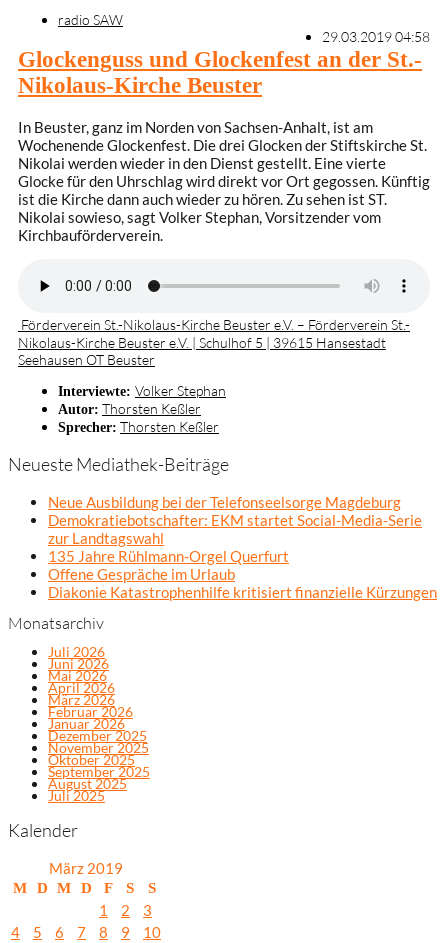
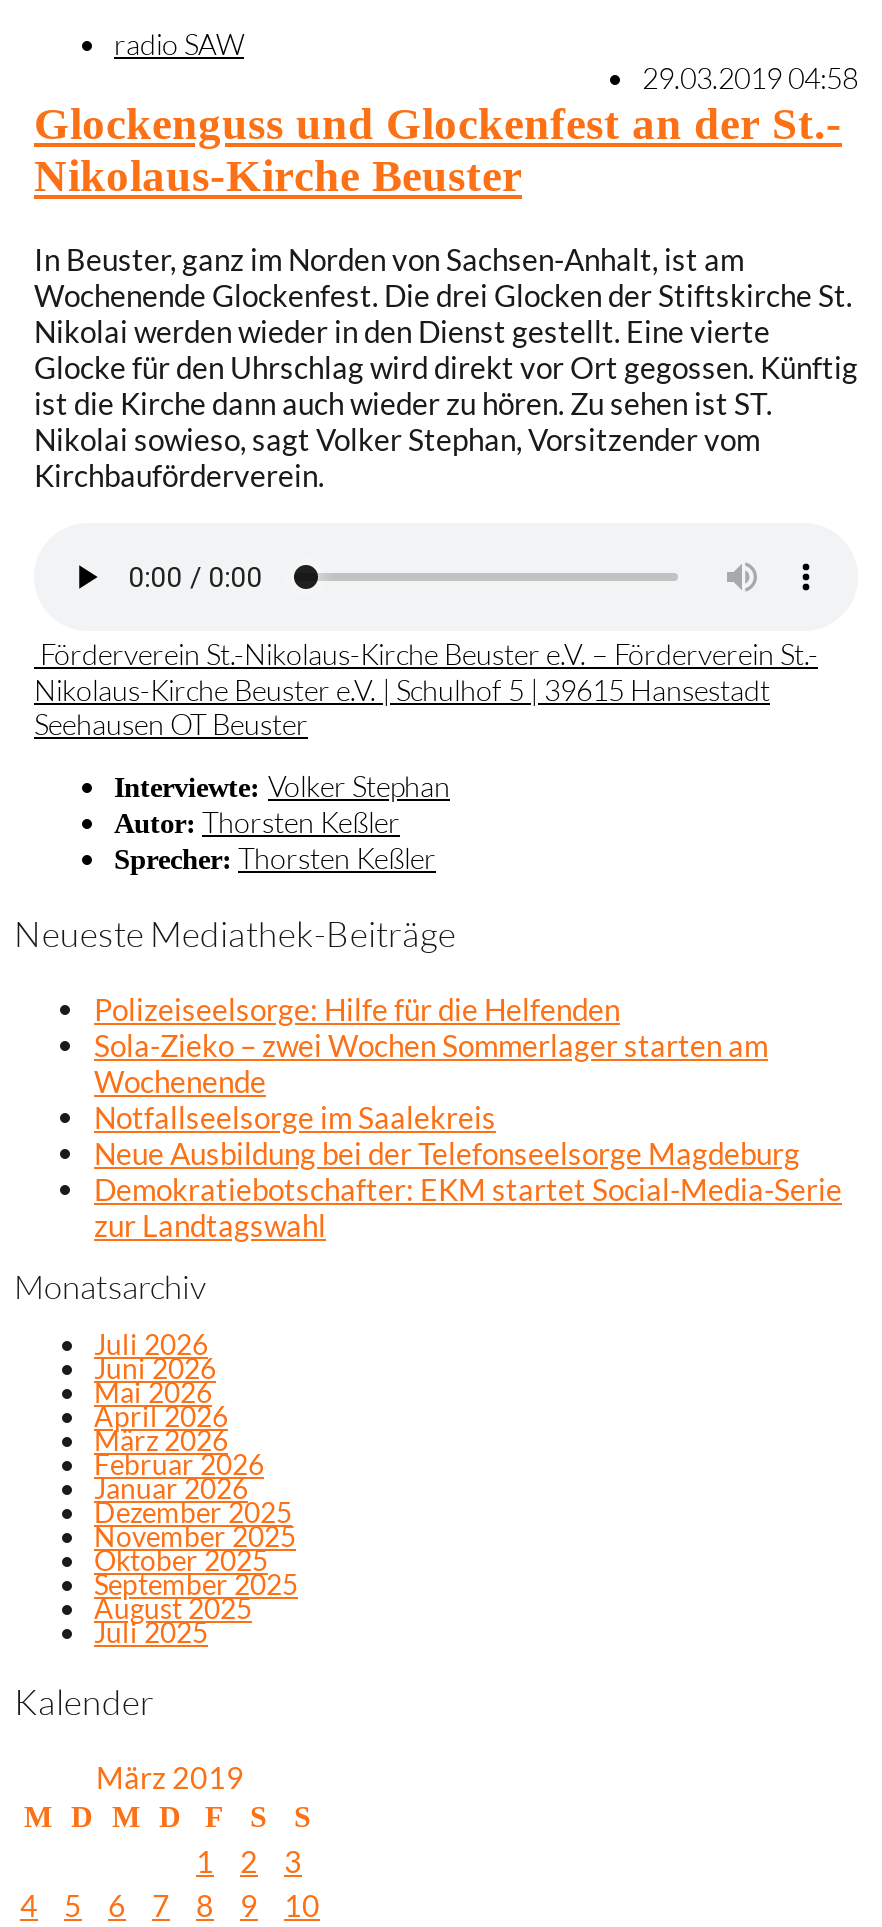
+ Polizeiseelsorge: Hilfe für die Helfenden
+ Sola-Zieko – zwei Wochen Sommerlager starten am
+ Wochenende
+ Notfallseelsorge im Saalekreis

moved down: Neue Ausbildung bei der Telefonseelsorge Magdeburg | Demokratiebotschafter: EKM startet Social-Media-Serie | zur Landtagswahl

- 135 Jahre Rühlmann-Orgel Querfurt
- Offene Gespräche im Urlaub
- Diakonie Katastrophenhilfe kritisiert finanzielle Kürzungen
